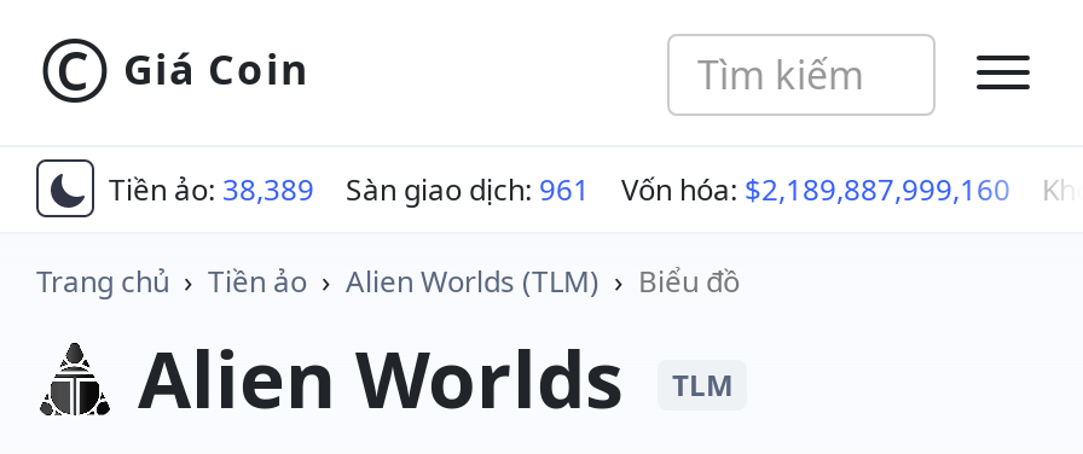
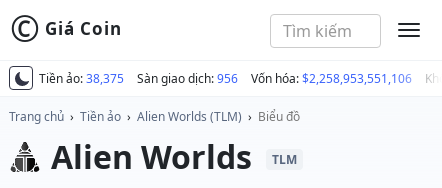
- Tiền ảo: 38,389
+ Tiền ảo: 38,375

- Sàn giao dịch: 961
+ Sàn giao dịch: 956

- Vốn hóa: $2,189,887,999,160
+ Vốn hóa: $2,258,953,551,106
